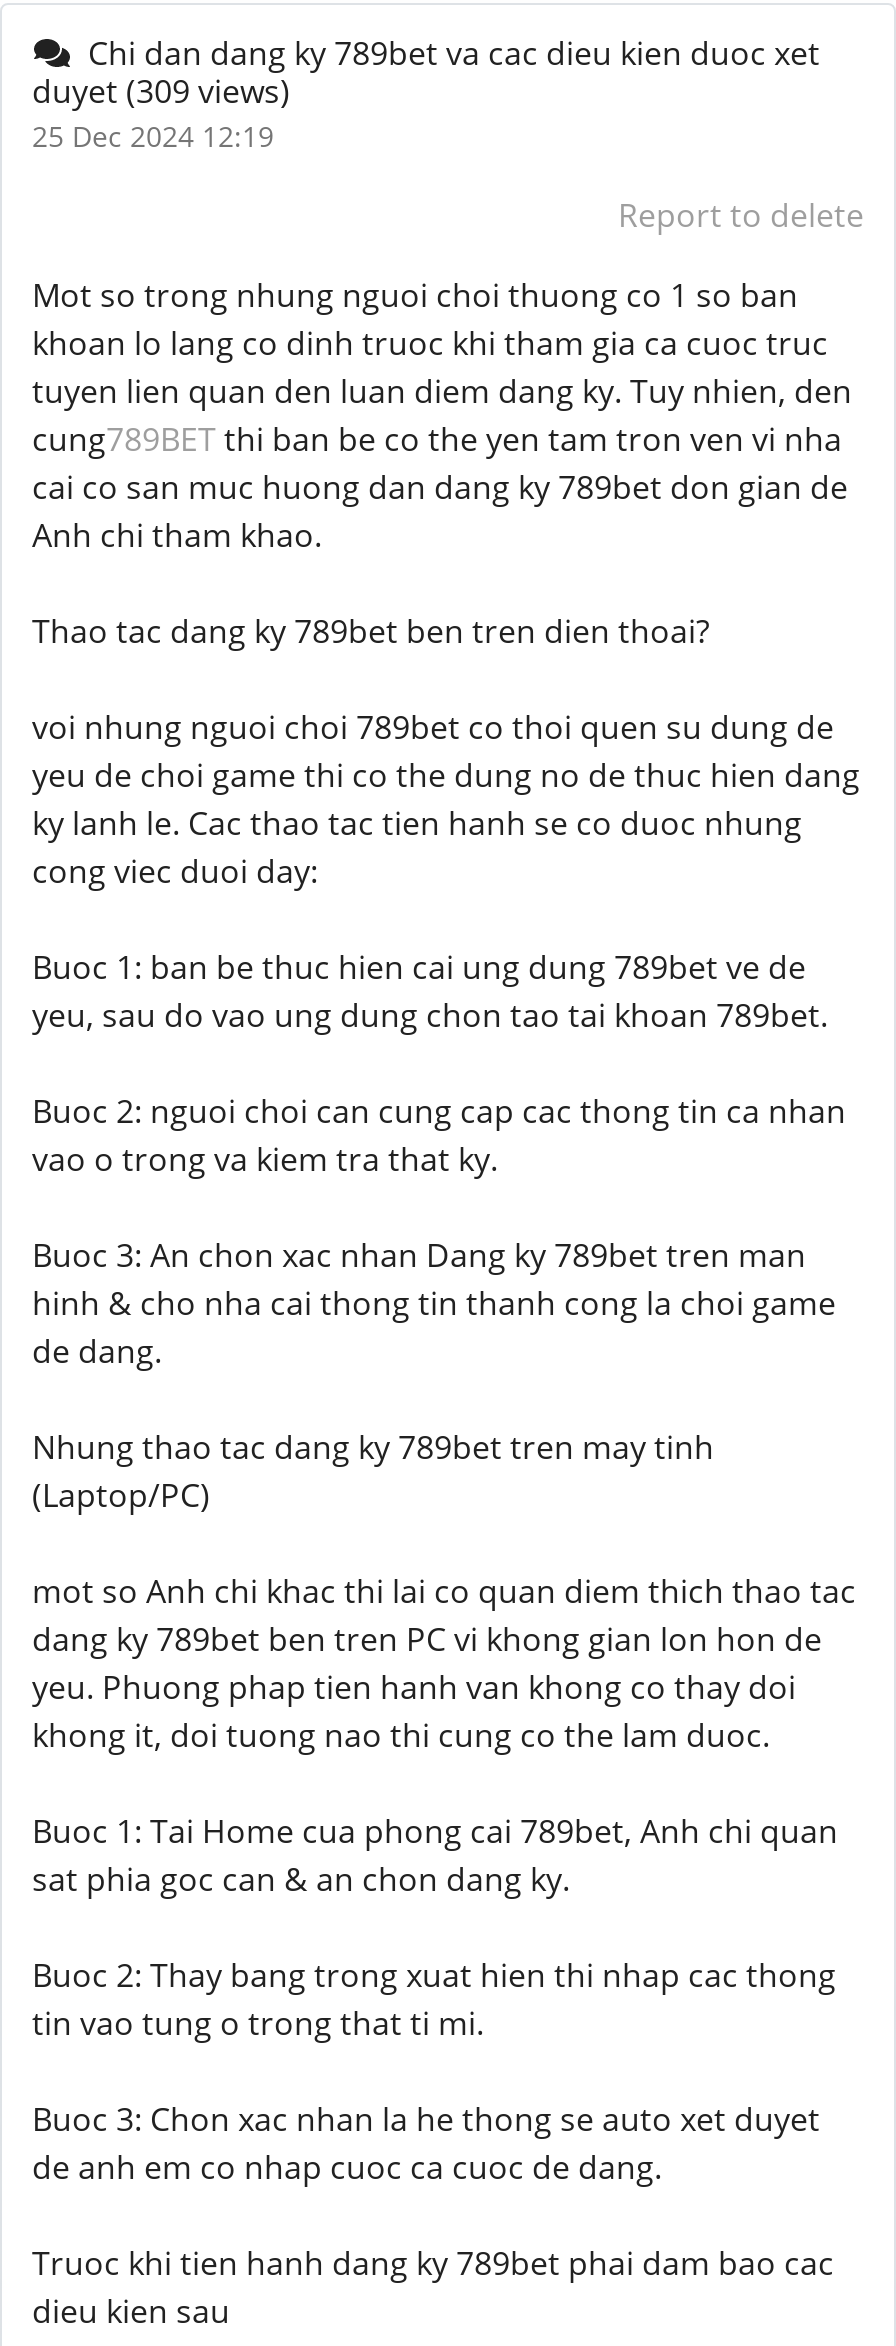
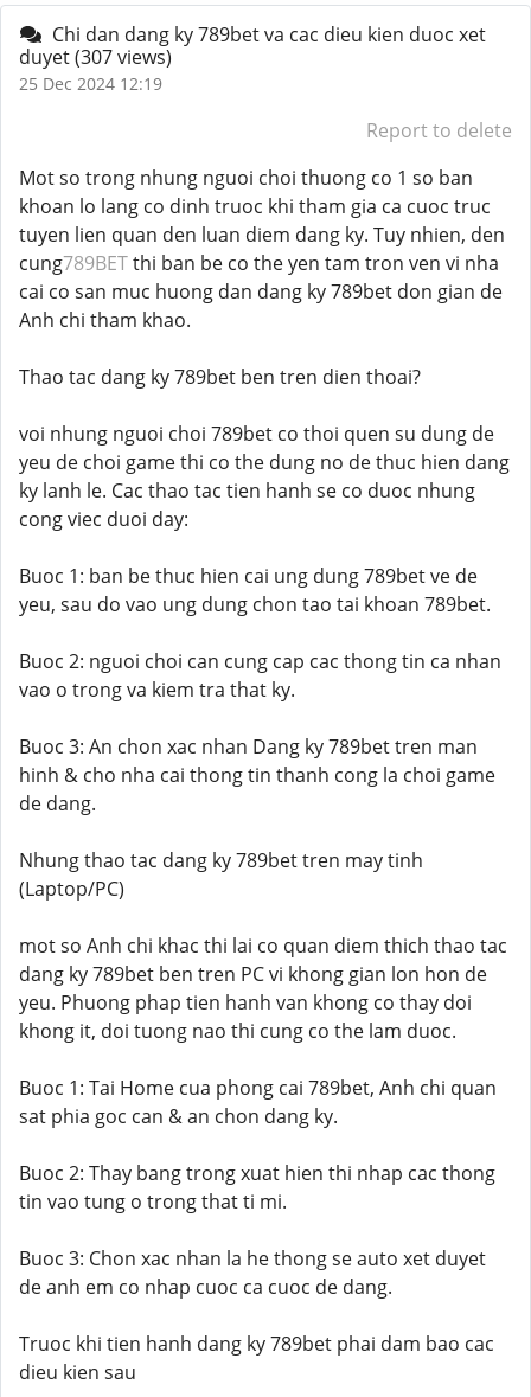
- duyet (309 views)
+ duyet (307 views)
